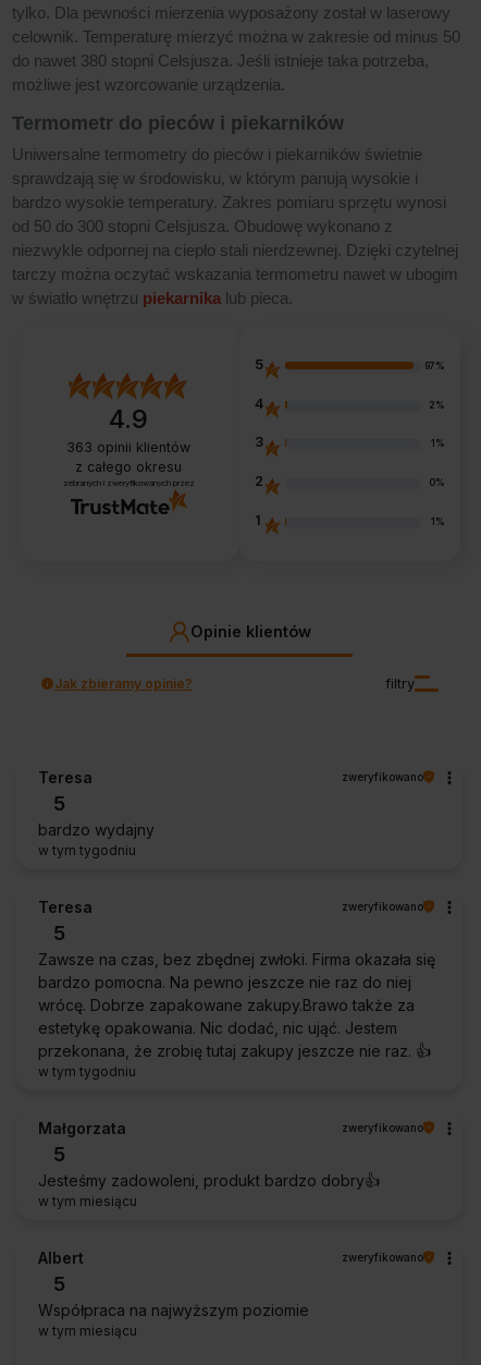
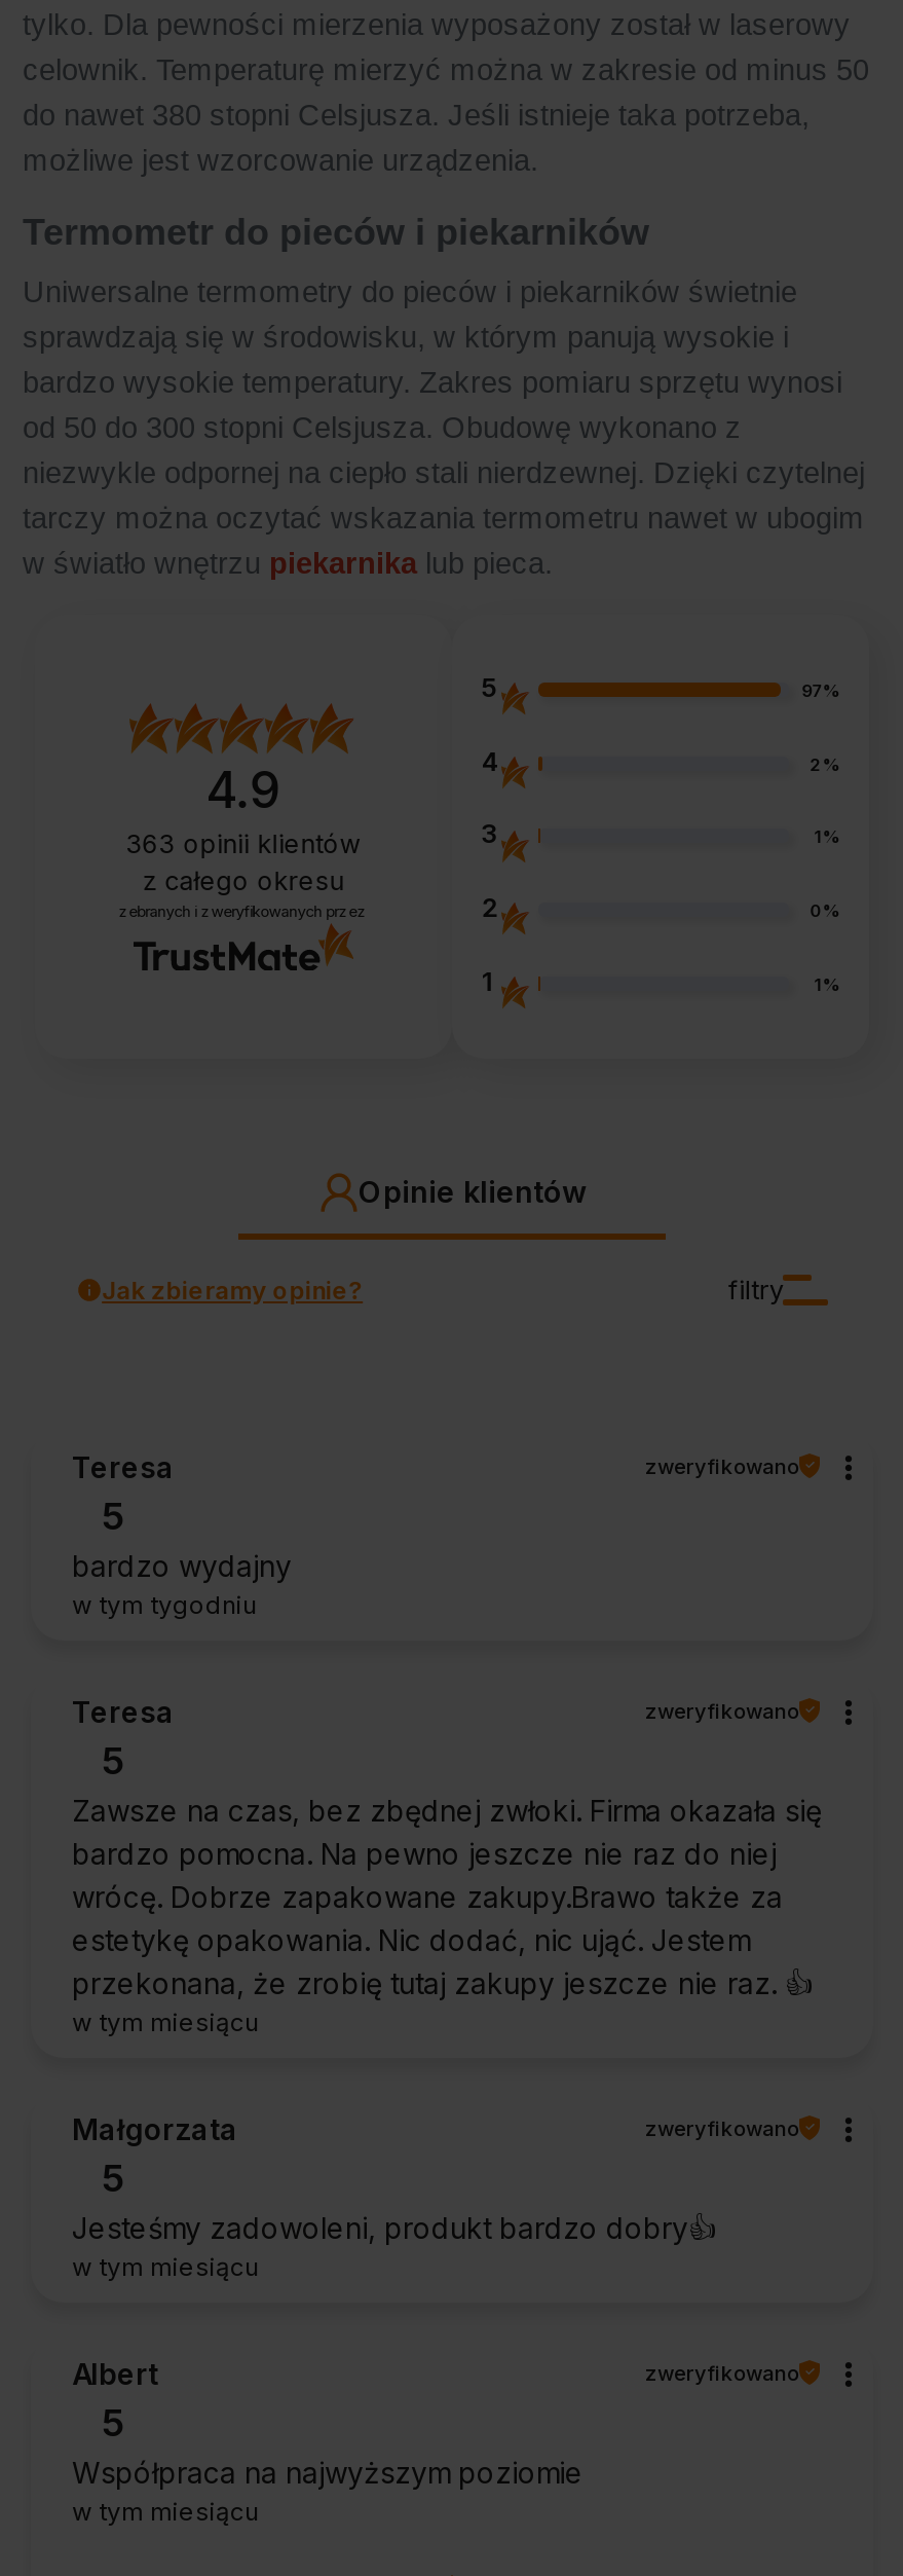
- w tym tygodniu
+ w tym miesiącu
